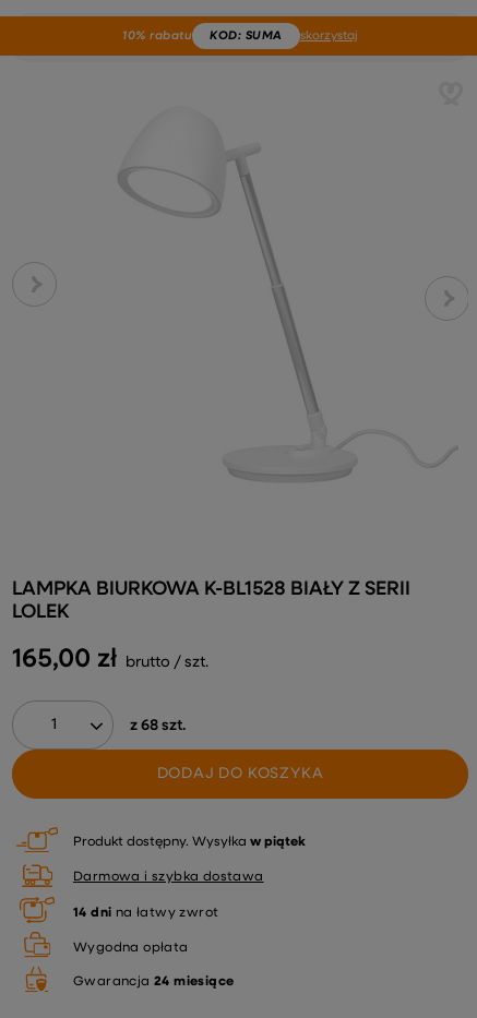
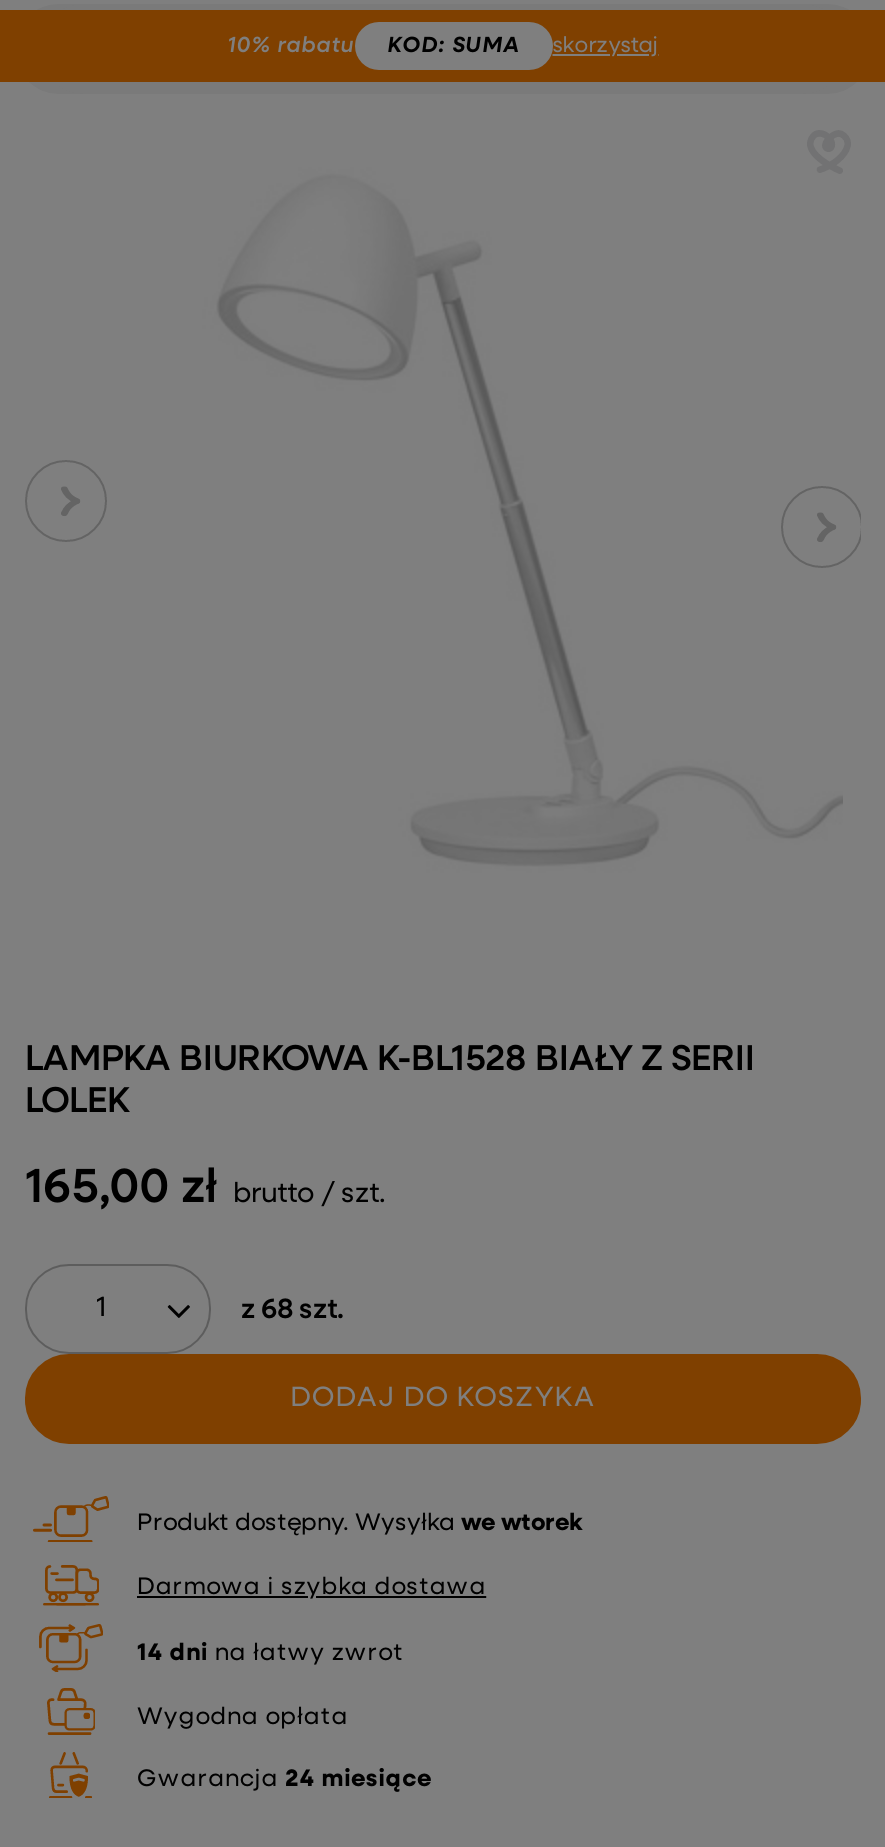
- Produkt dostępny Wysyłka w piątek
+ Produkt dostępny Wysyłka we wtorek
